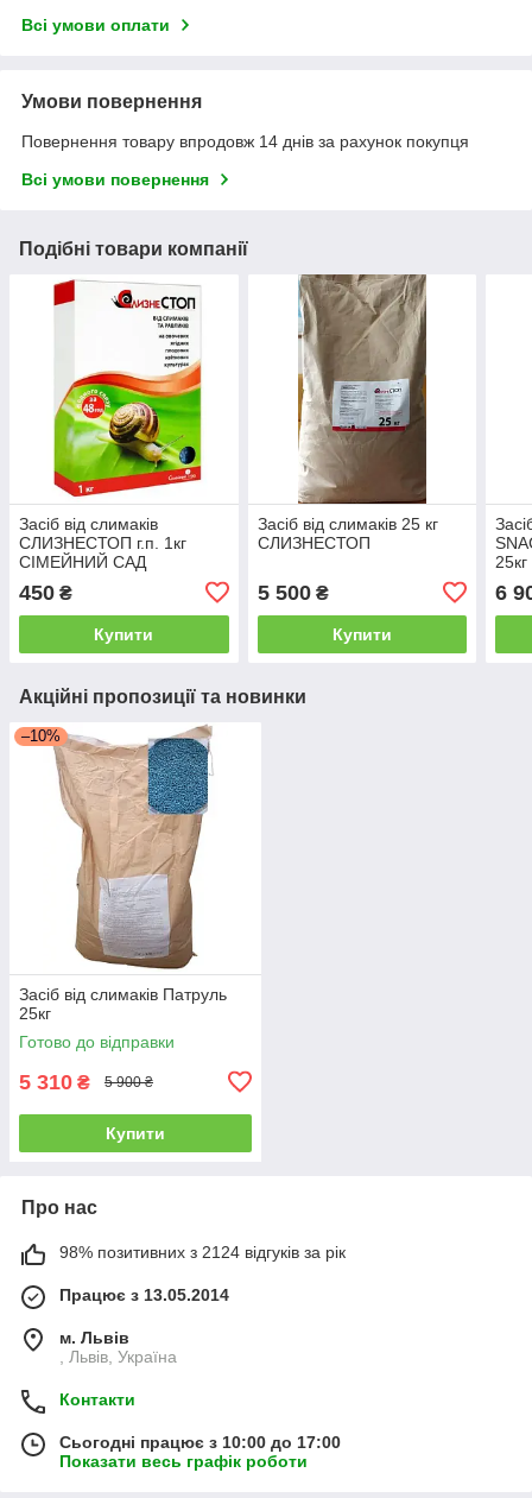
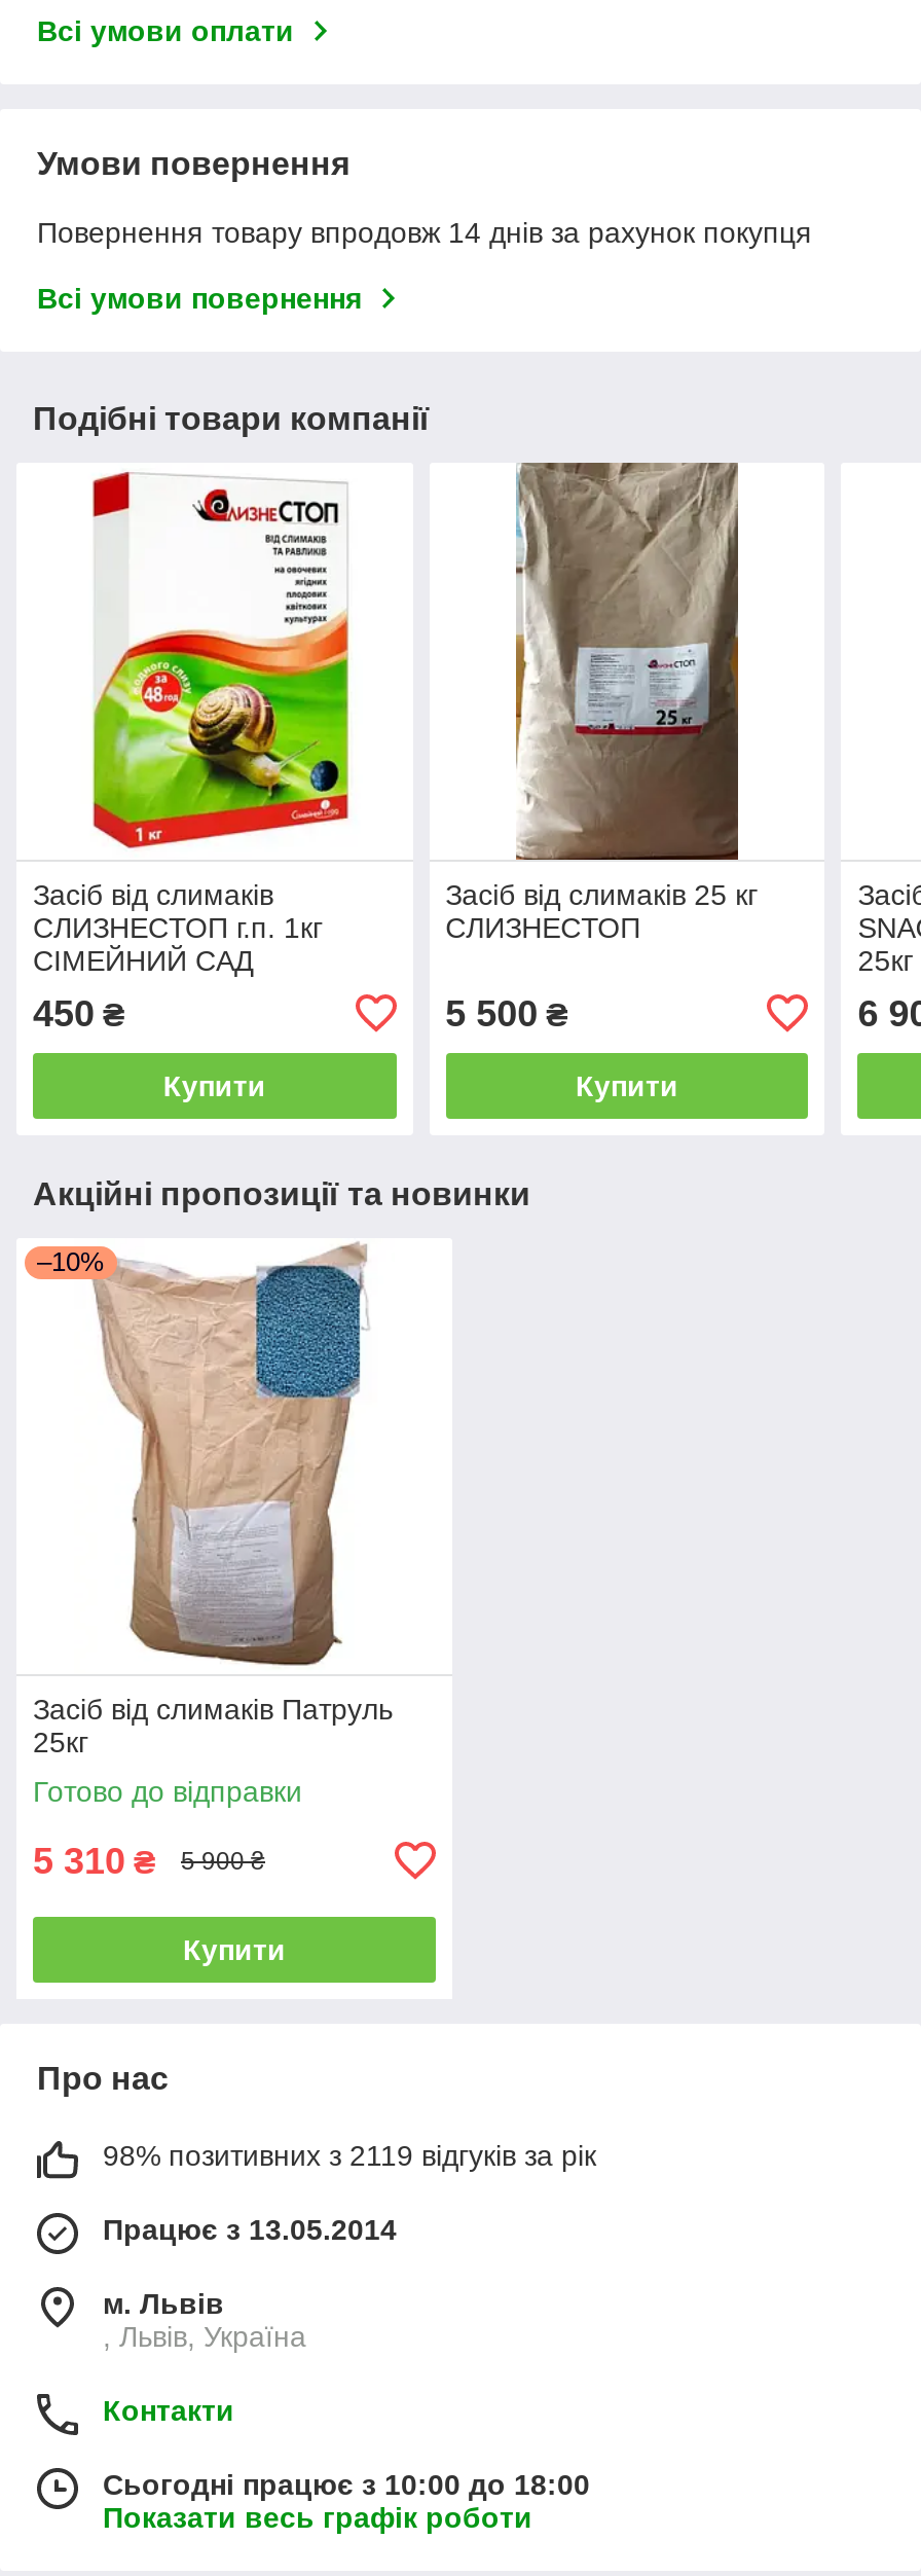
- 98% позитивних з 2124 відгуків за рік
+ 98% позитивних з 2119 відгуків за рік

- Сьогодні працює з 10:00 до 17:00
+ Сьогодні працює з 10:00 до 18:00
